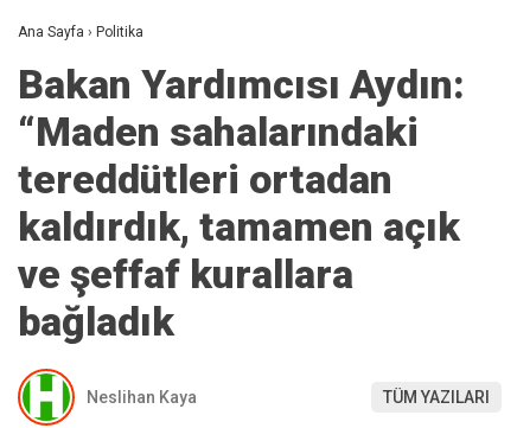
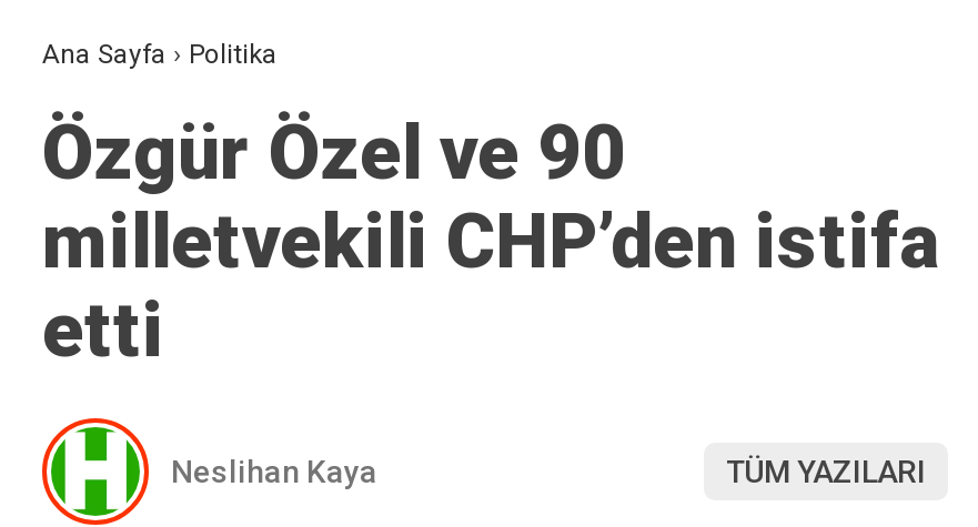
- Bakan Yardımcısı Aydın:
- “Maden sahalarındaki
- tereddütleri ortadan
- kaldırdık, tamamen açık
- ve şeffaf kurallara
- bağladık
+ Özgür Özel ve 90
+ milletvekili CHP’den istifa
+ etti
